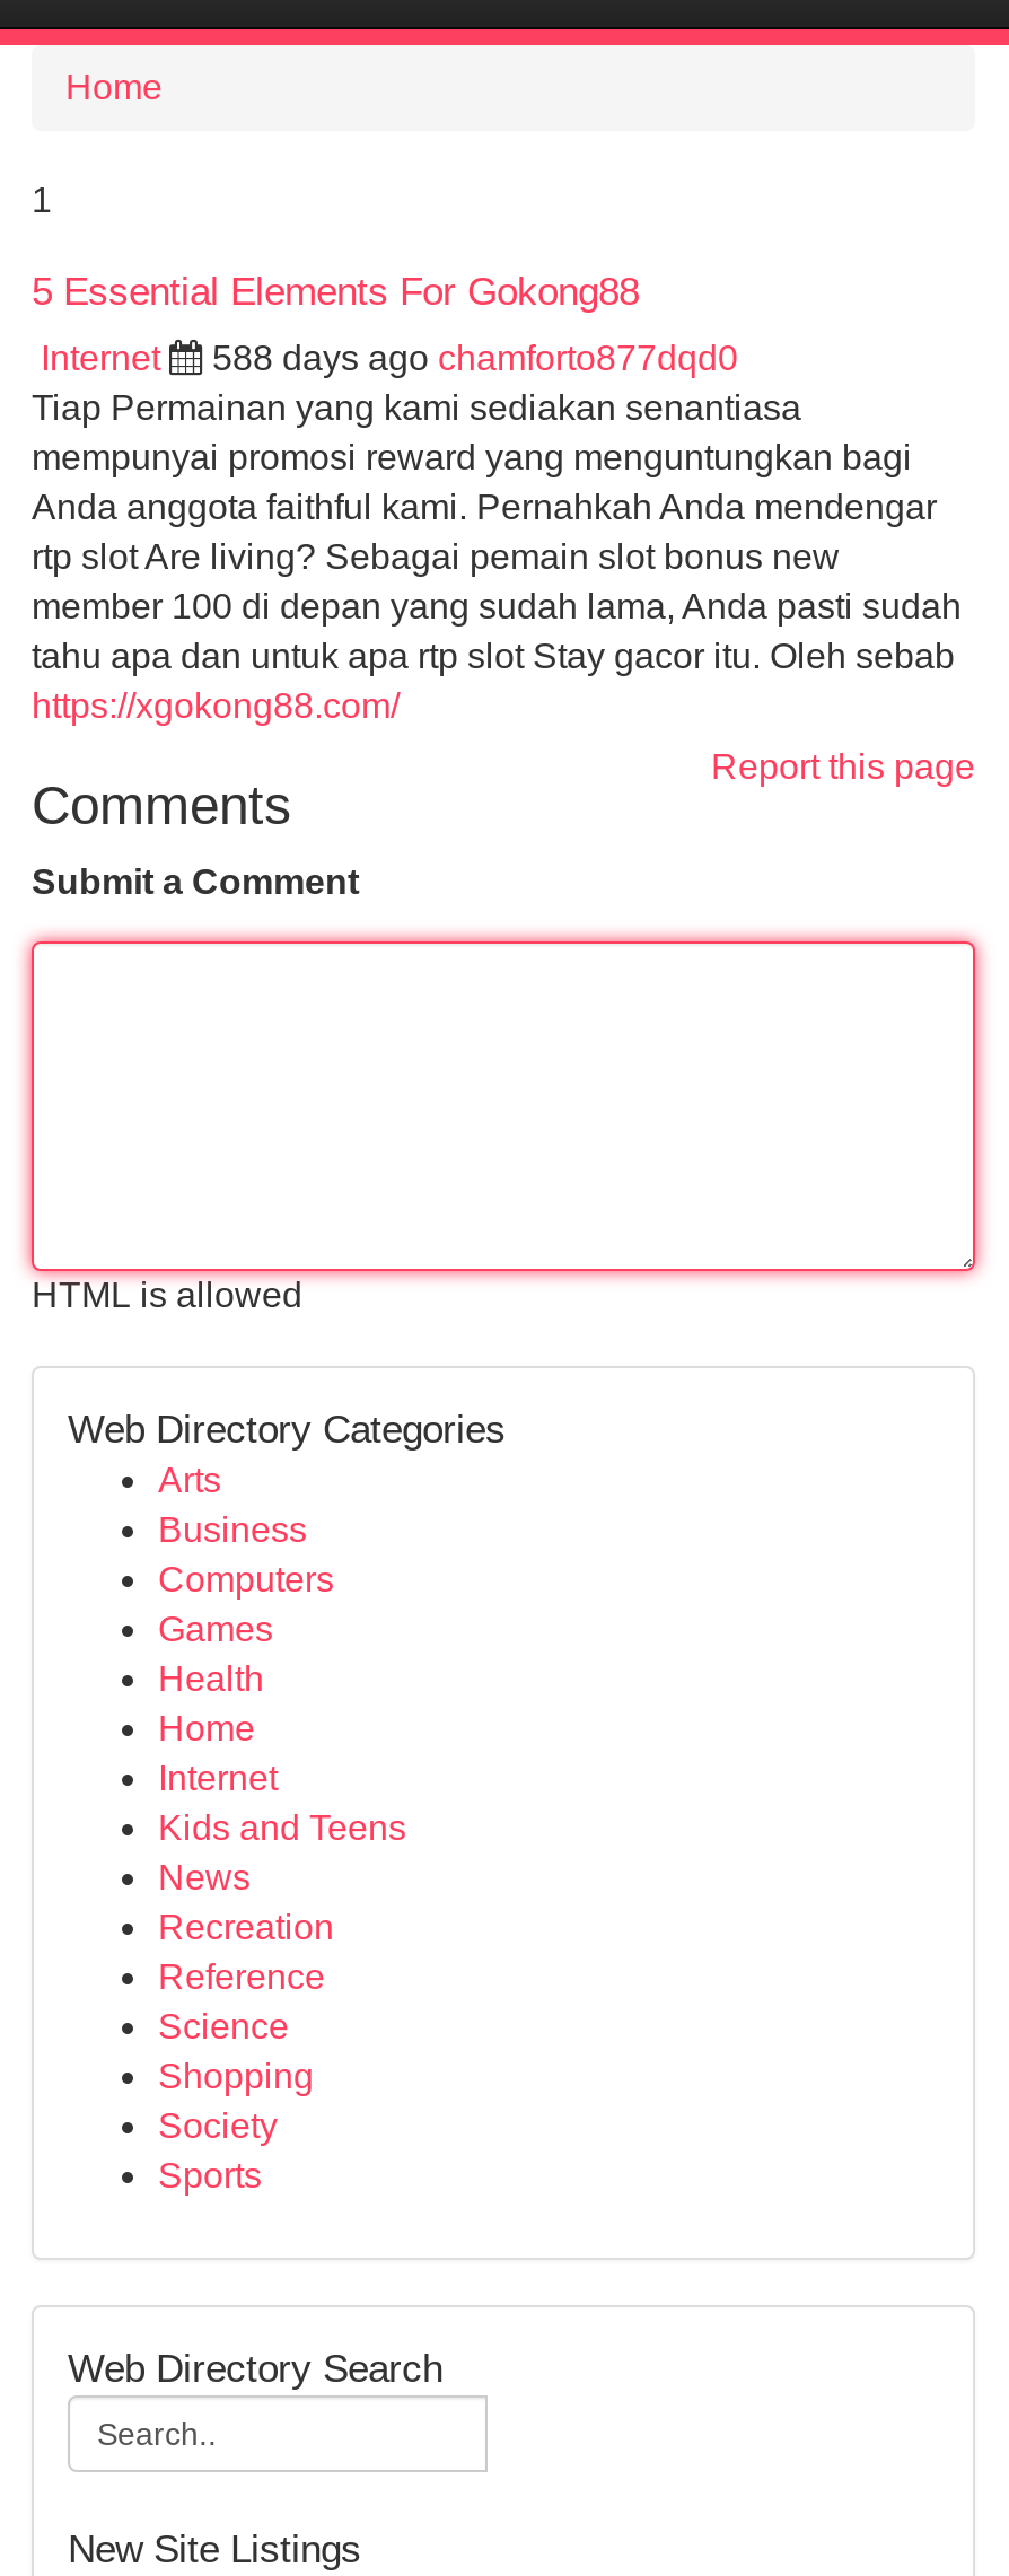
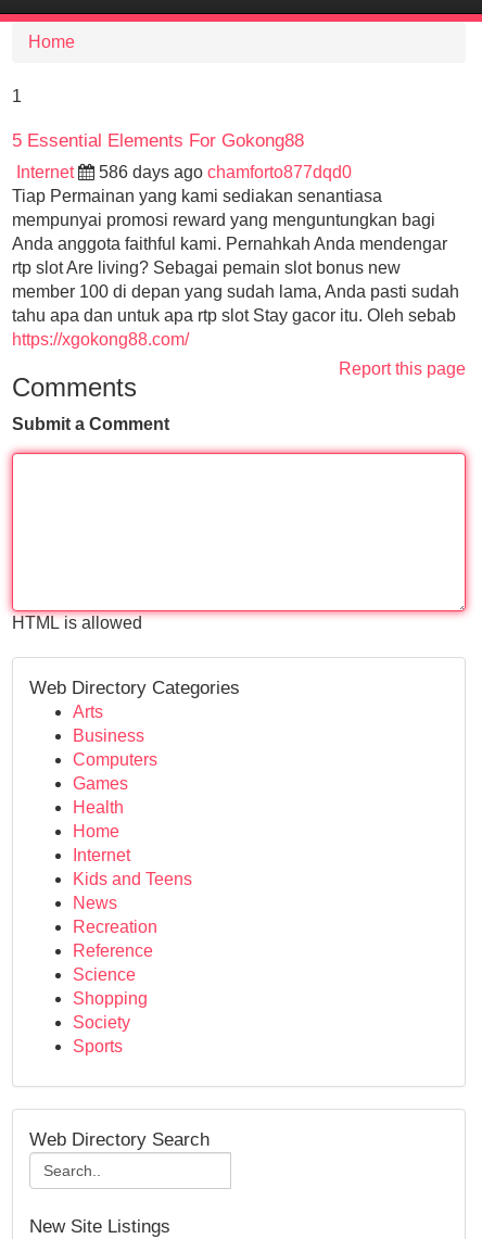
- 588 days ago chamforto877dqd0
+ 586 days ago chamforto877dqd0
